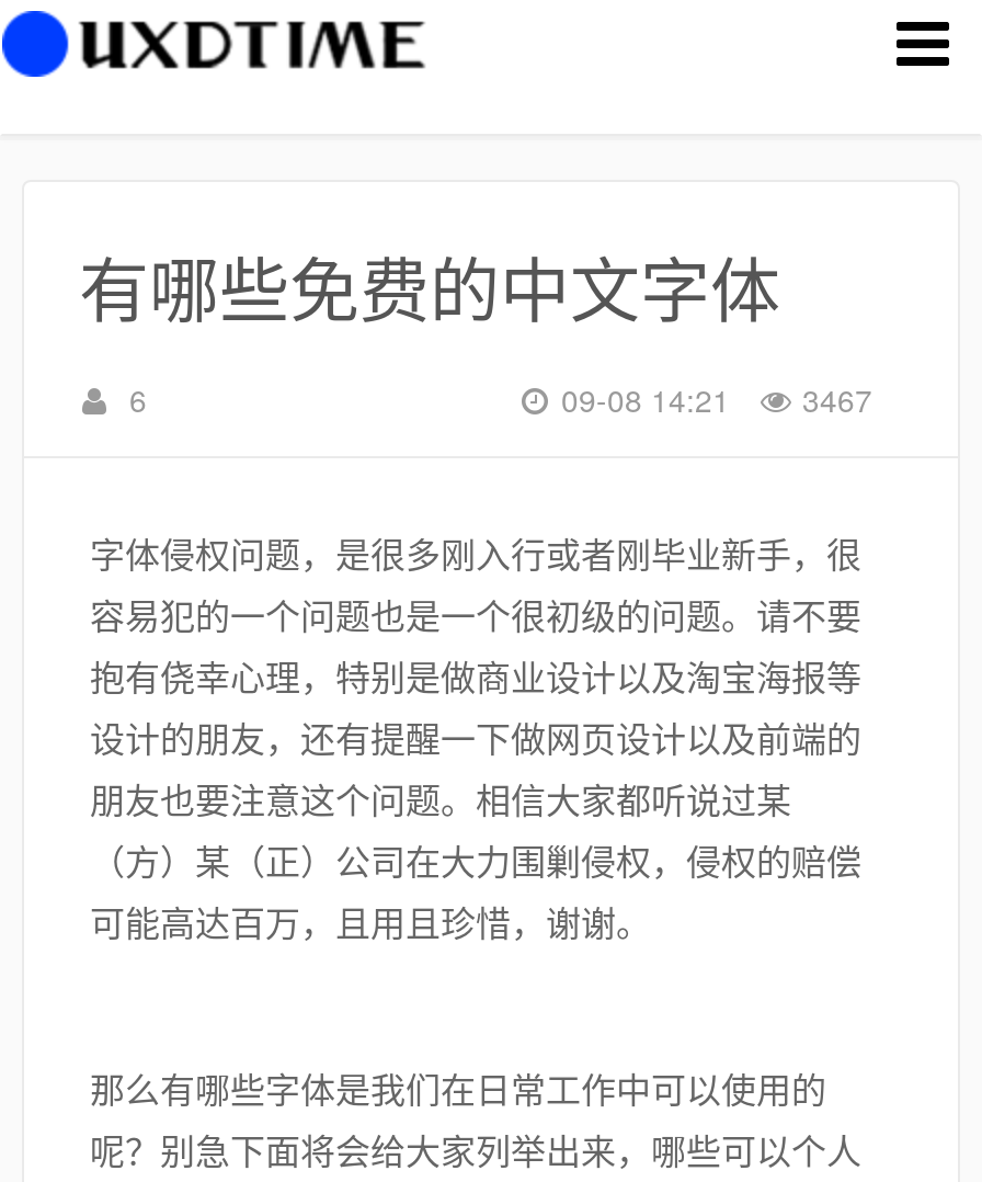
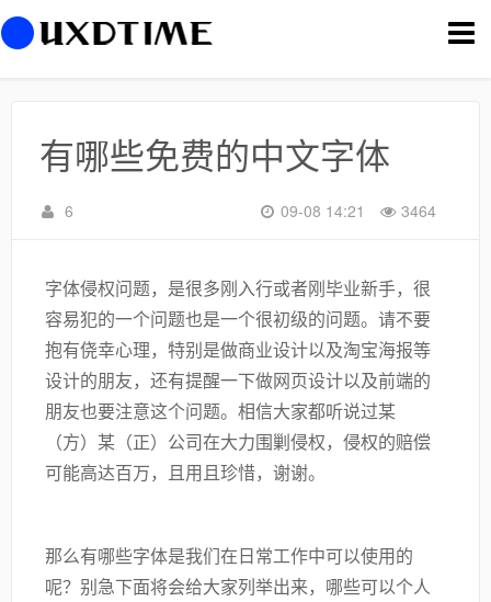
- 09-08 14:21 3467
+ 09-08 14:21 3464
